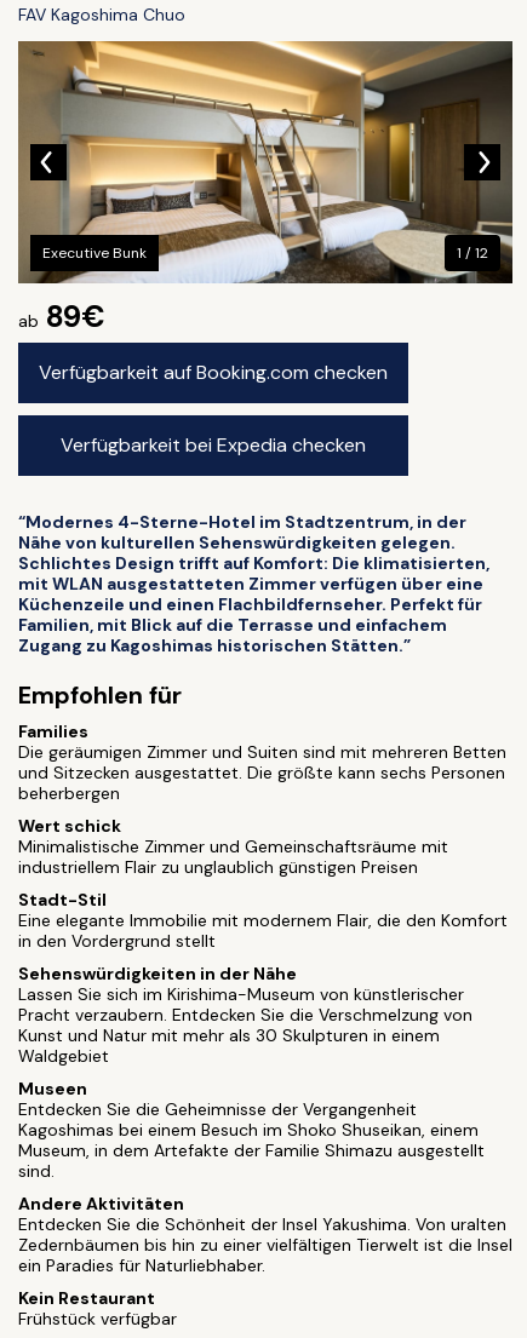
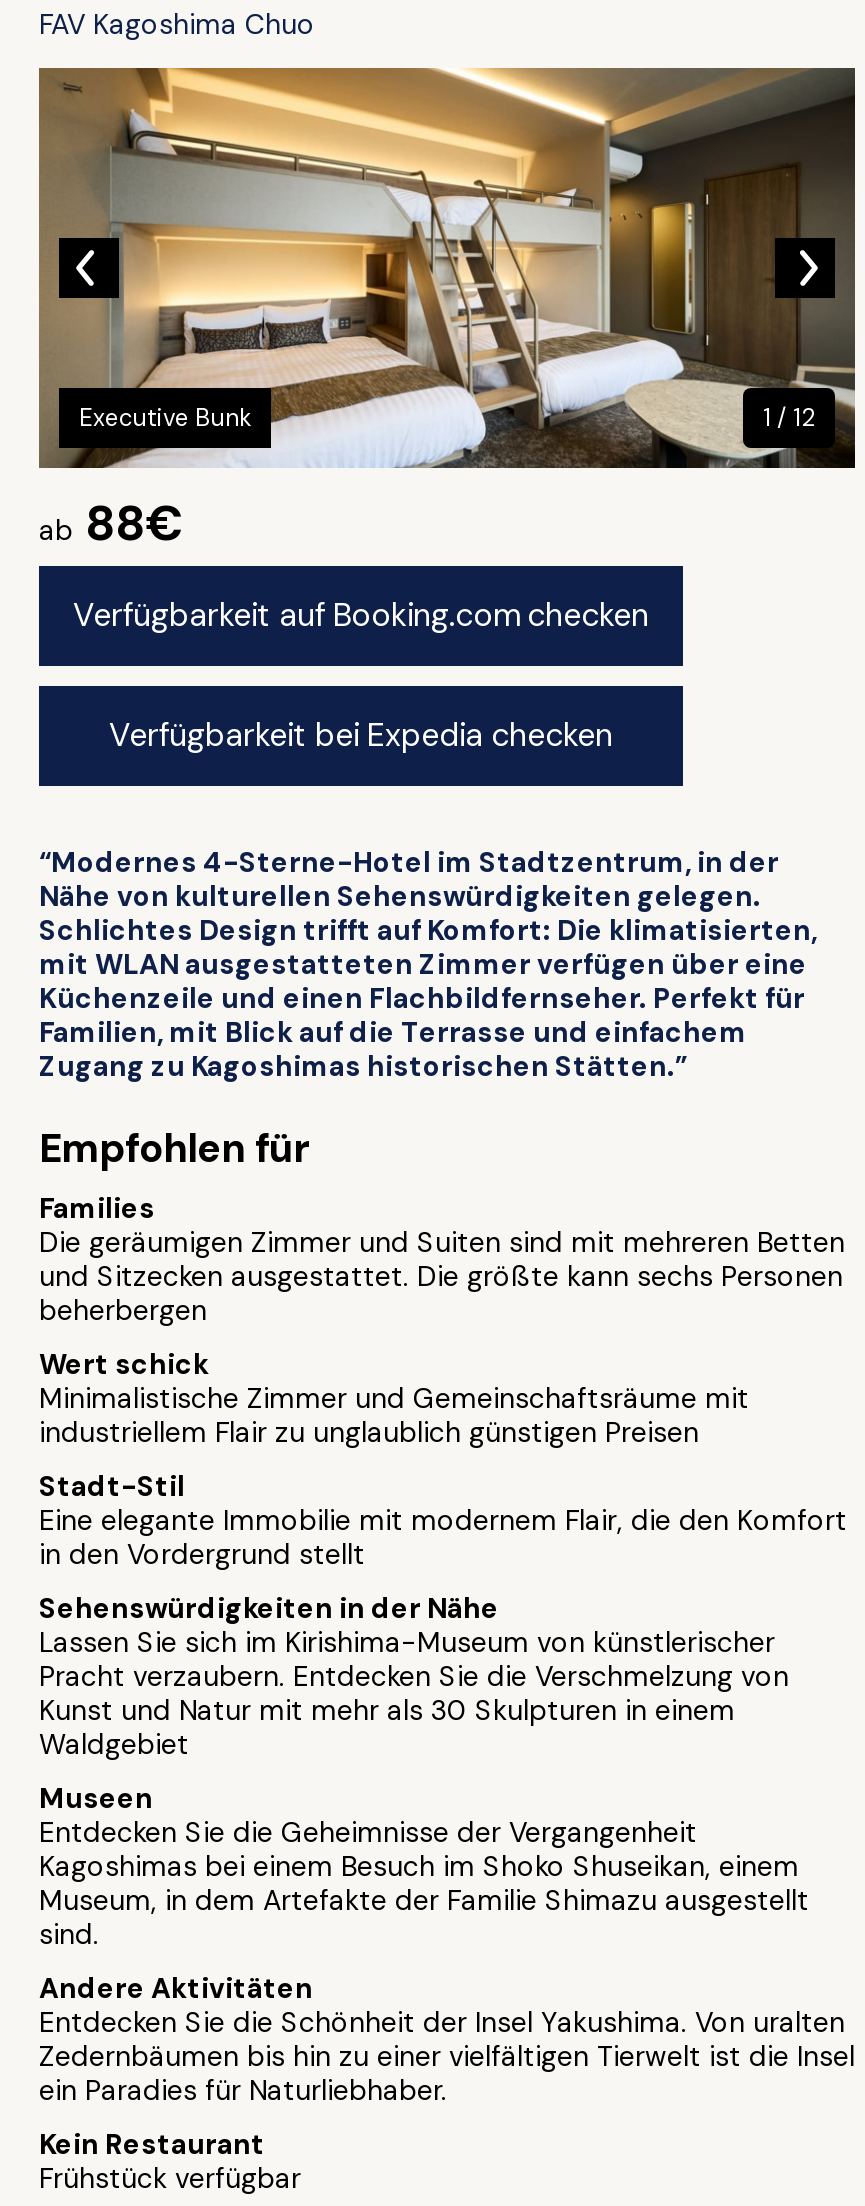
- ab 89€
+ ab 88€
